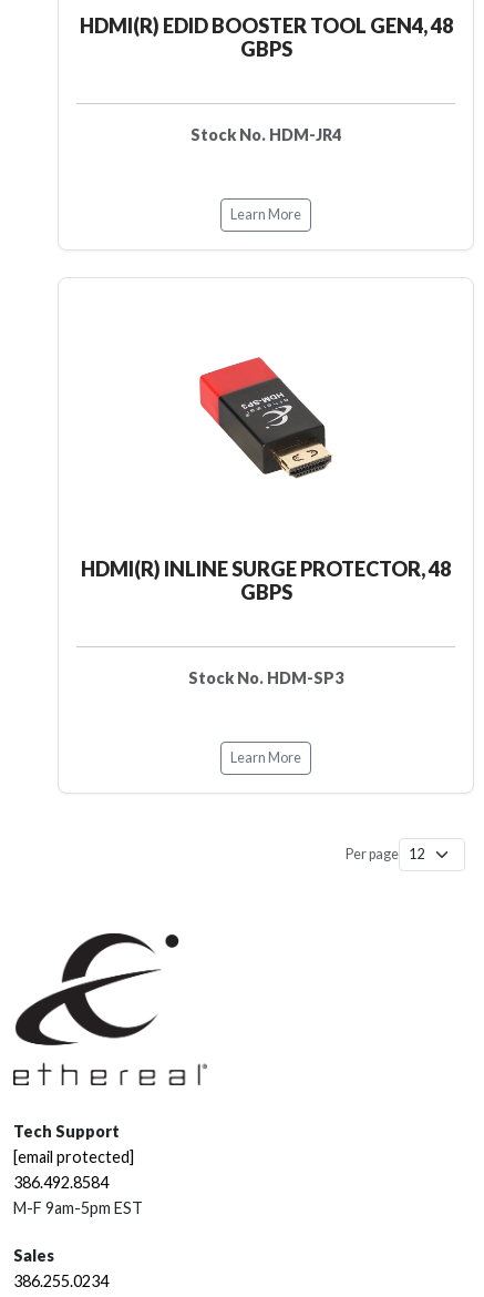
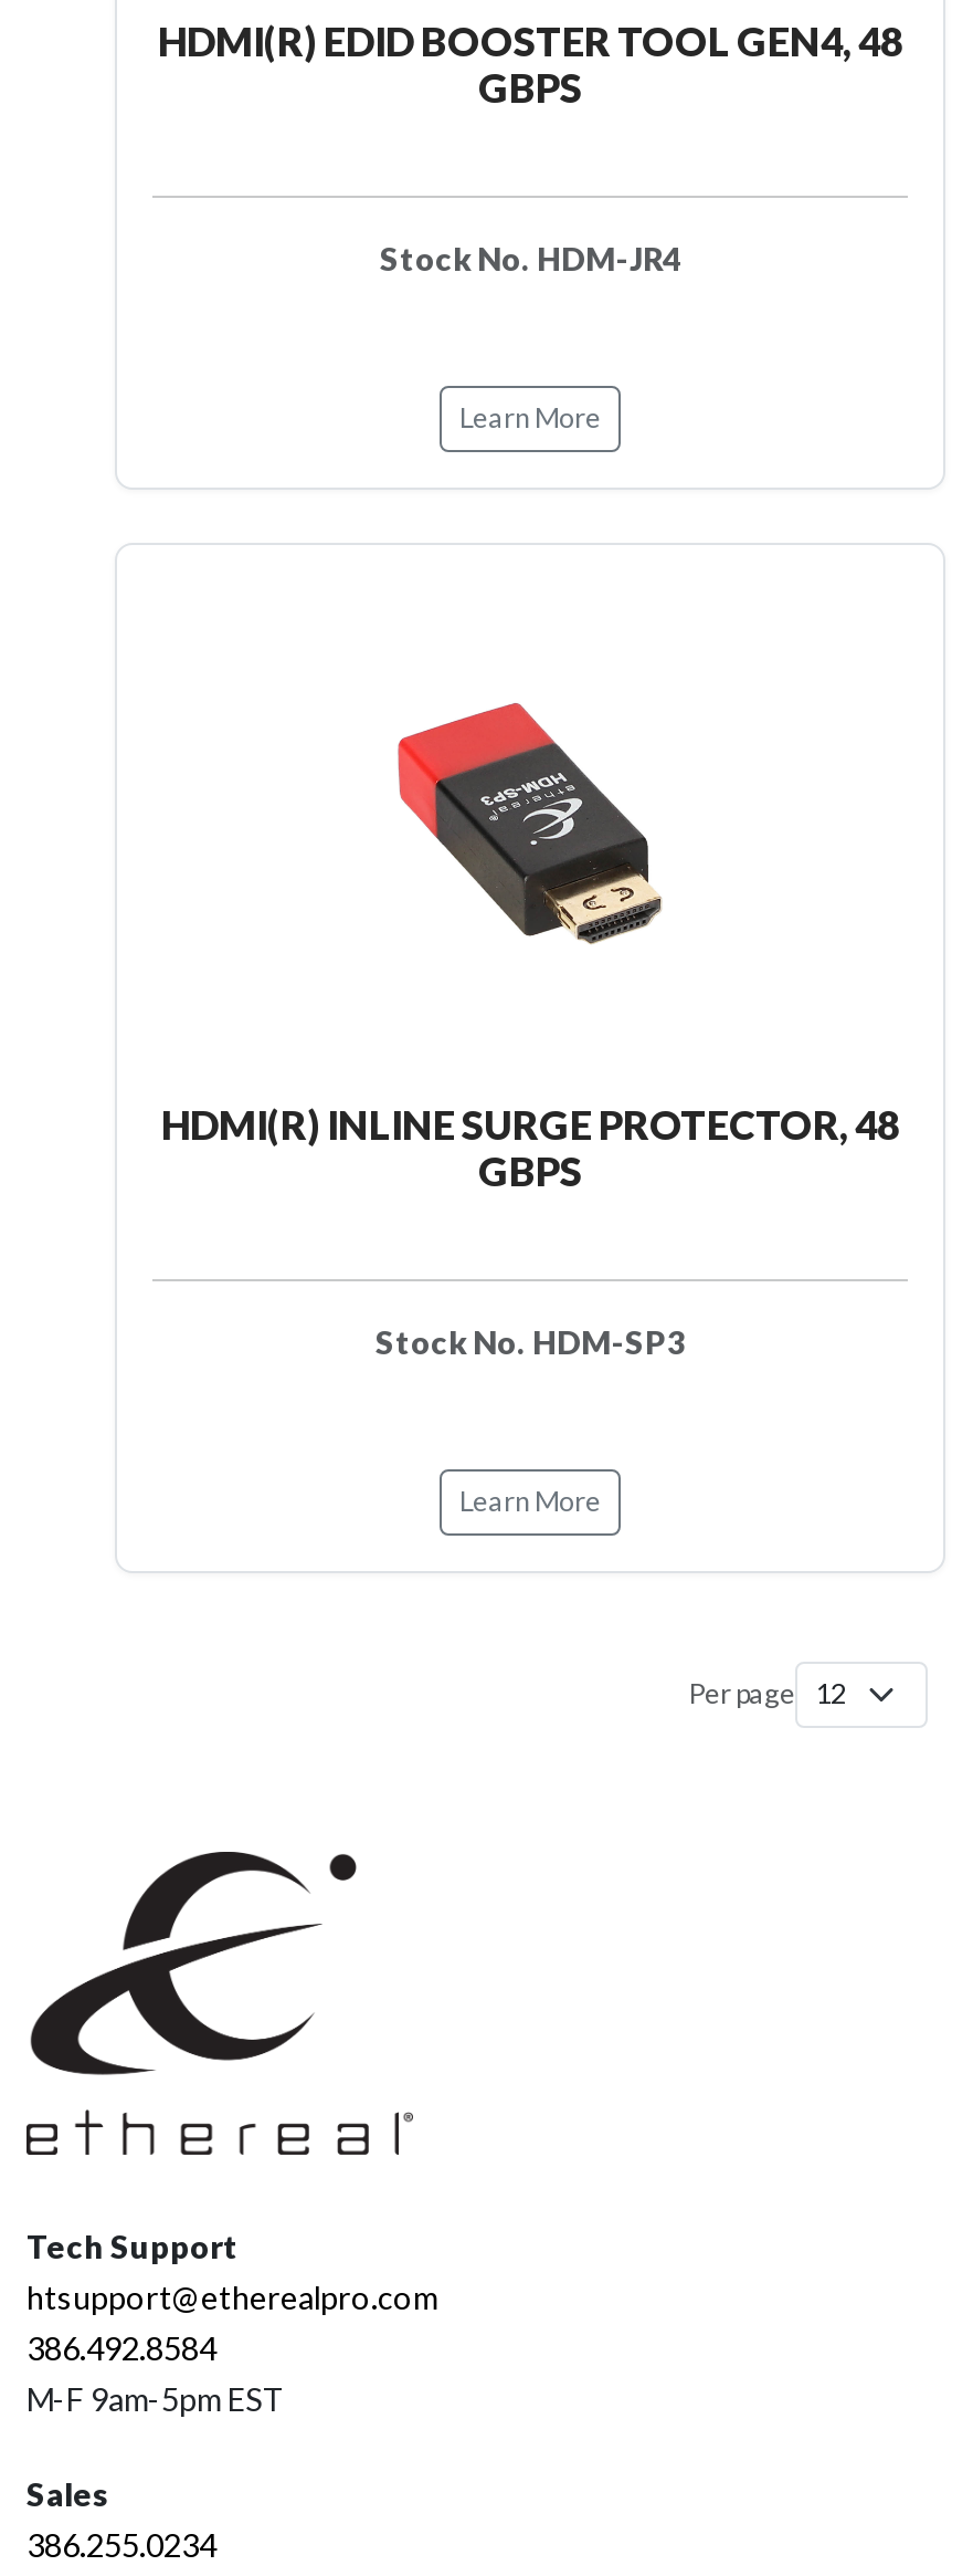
- [email protected]
+ htsupport@etherealpro.com
